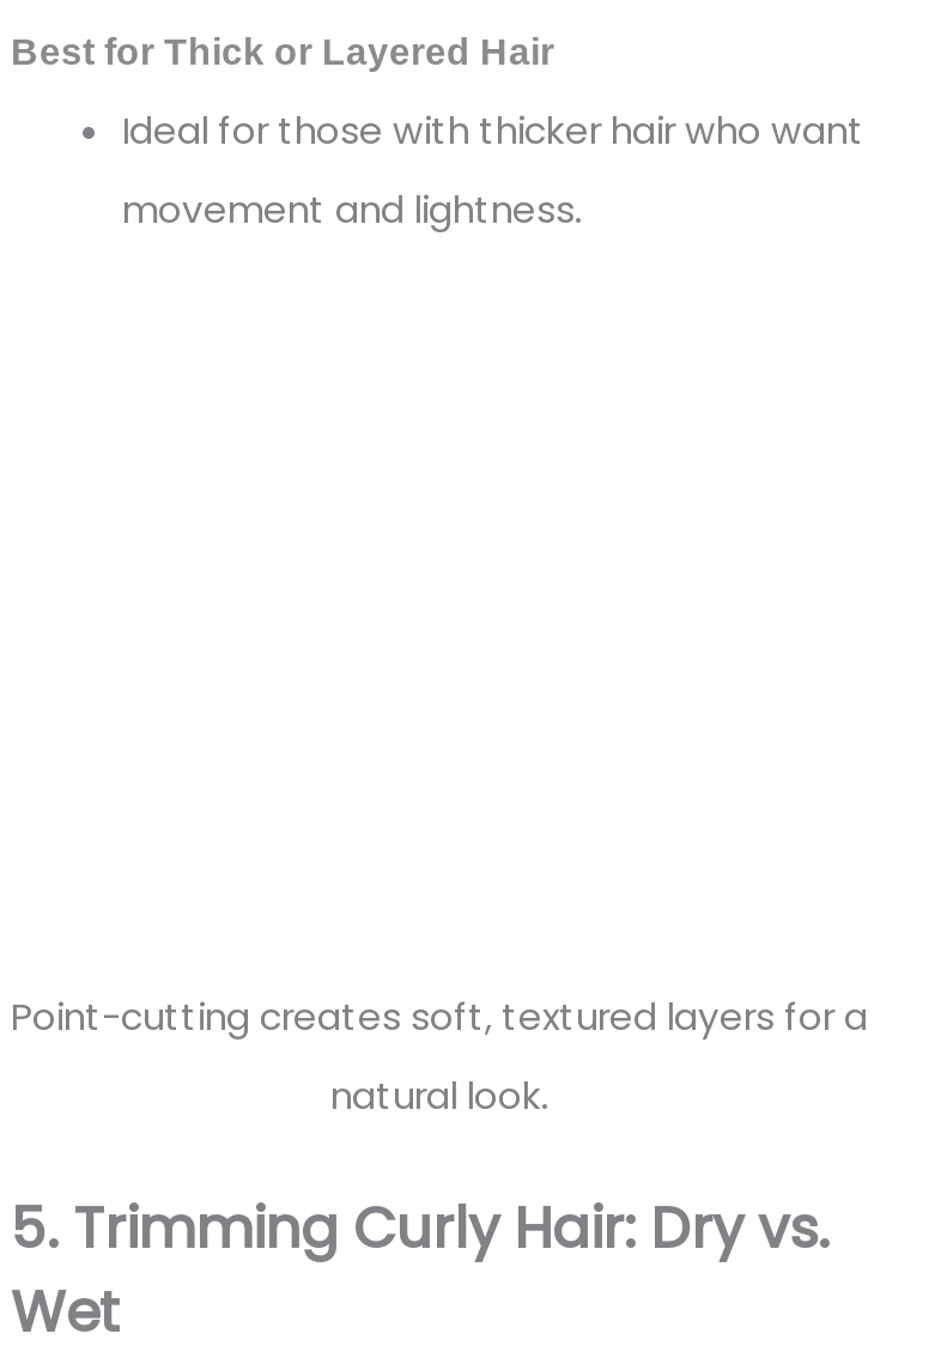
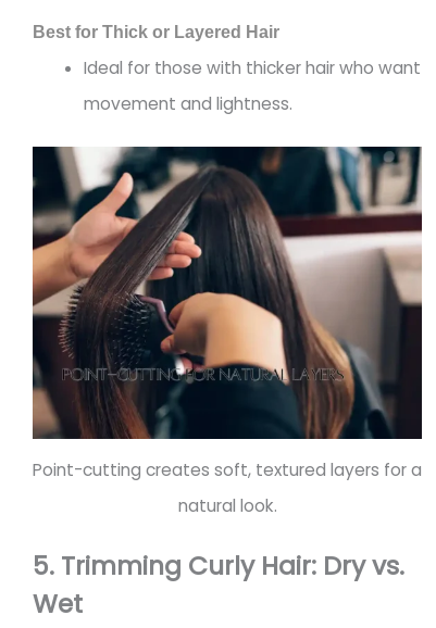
+ [image]
